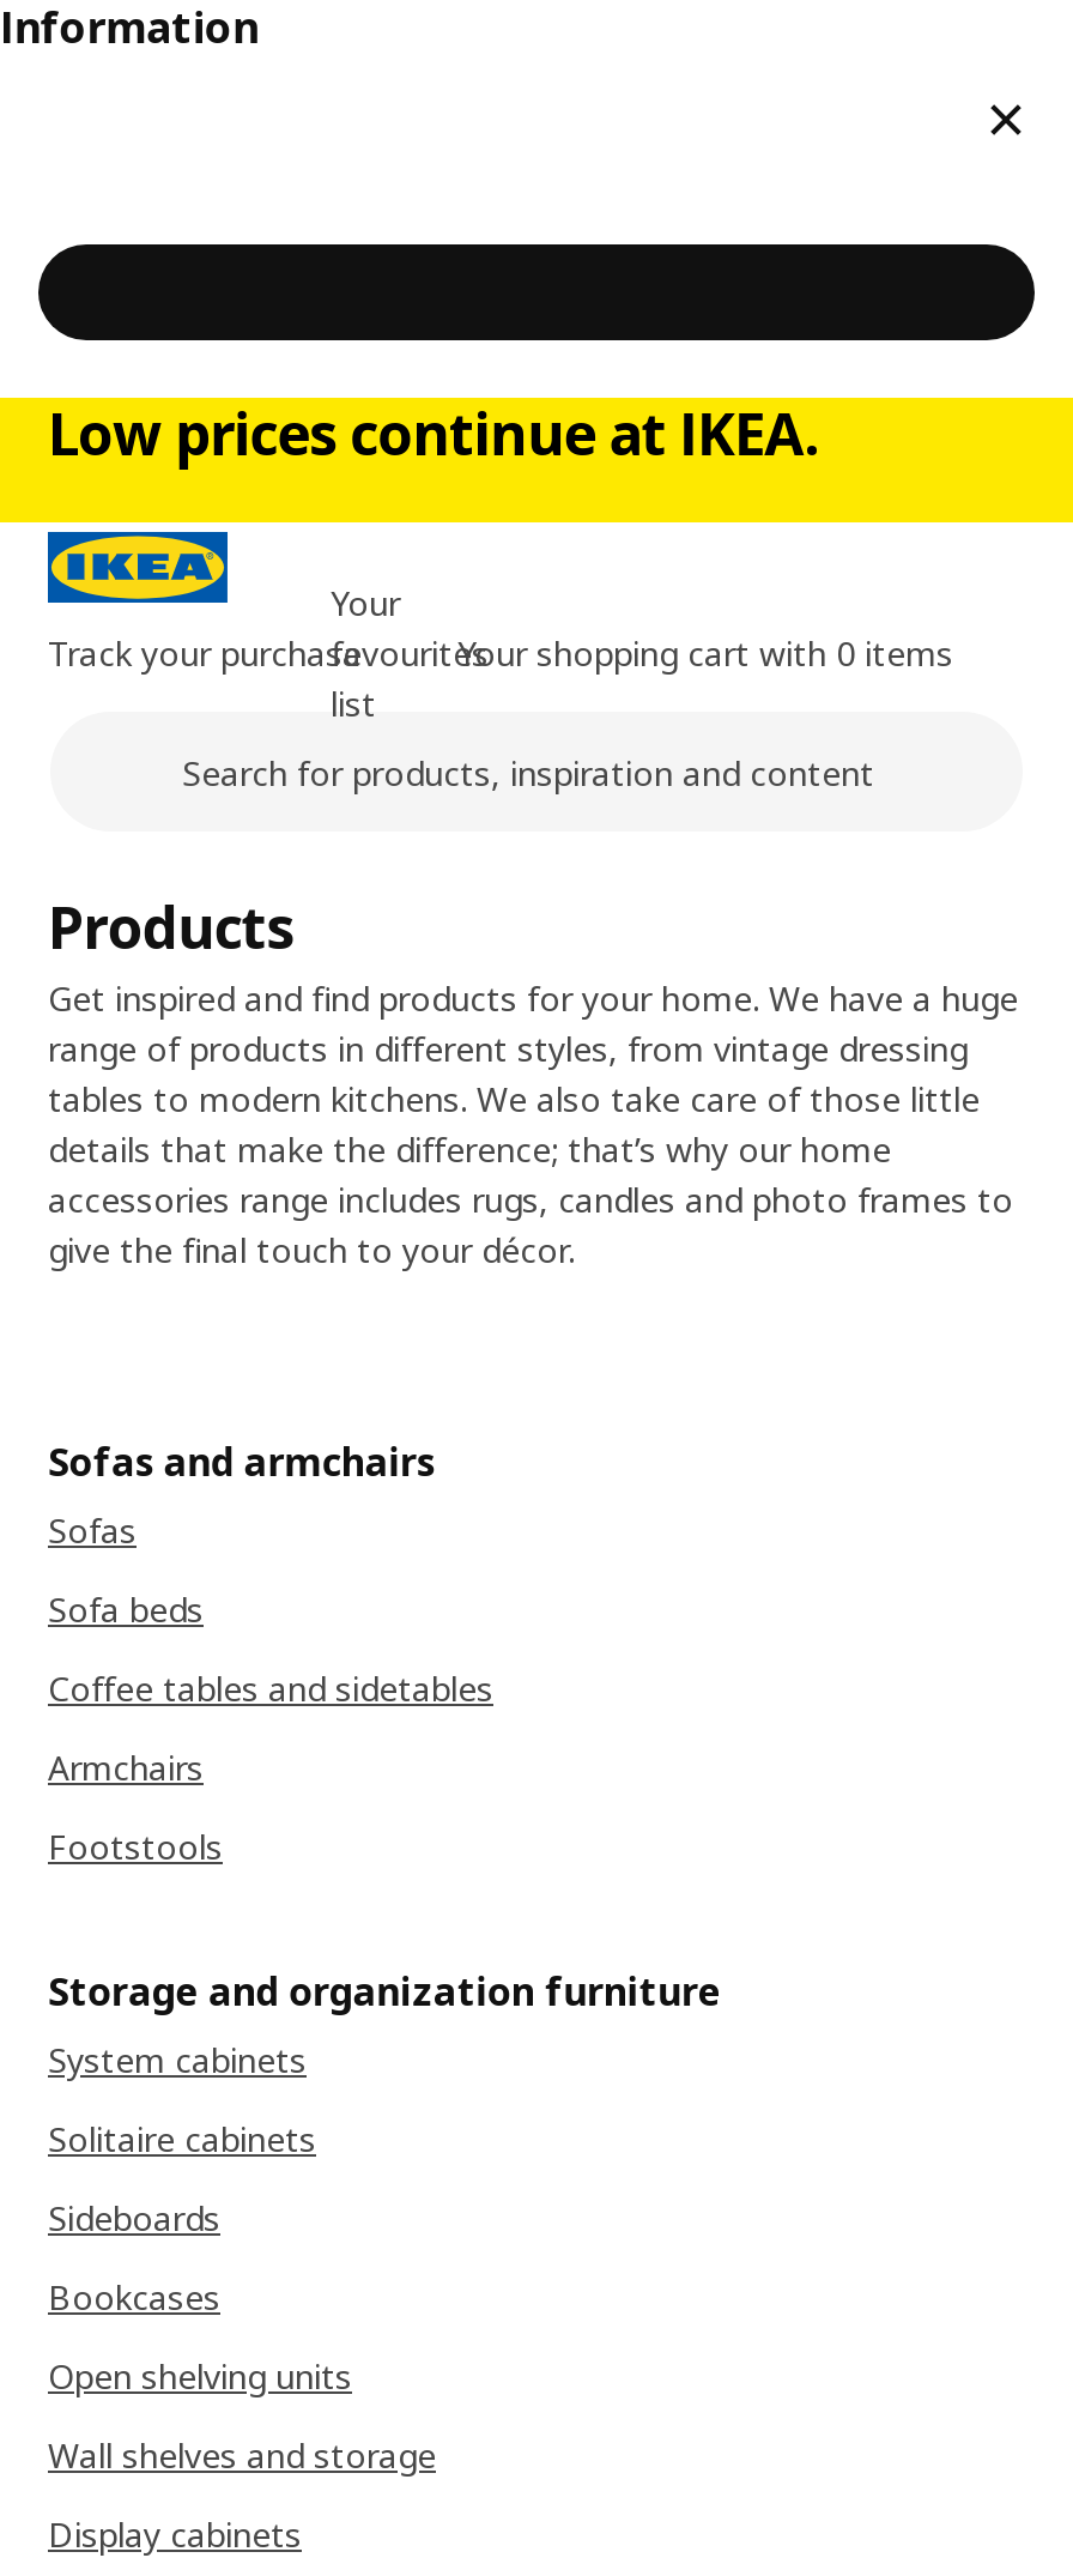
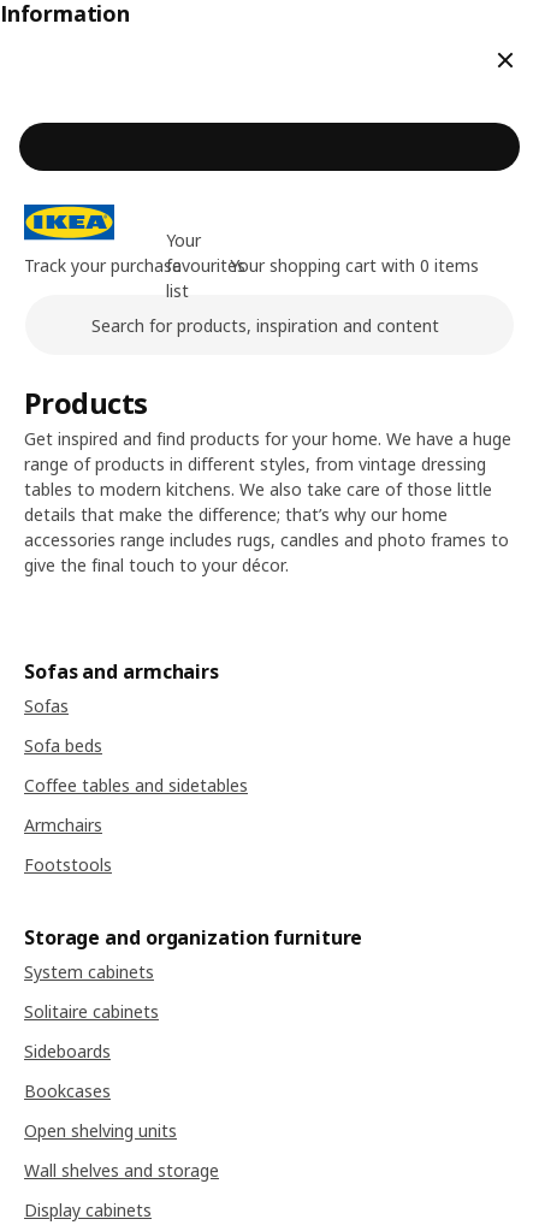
- Low prices continue at IKEA.
